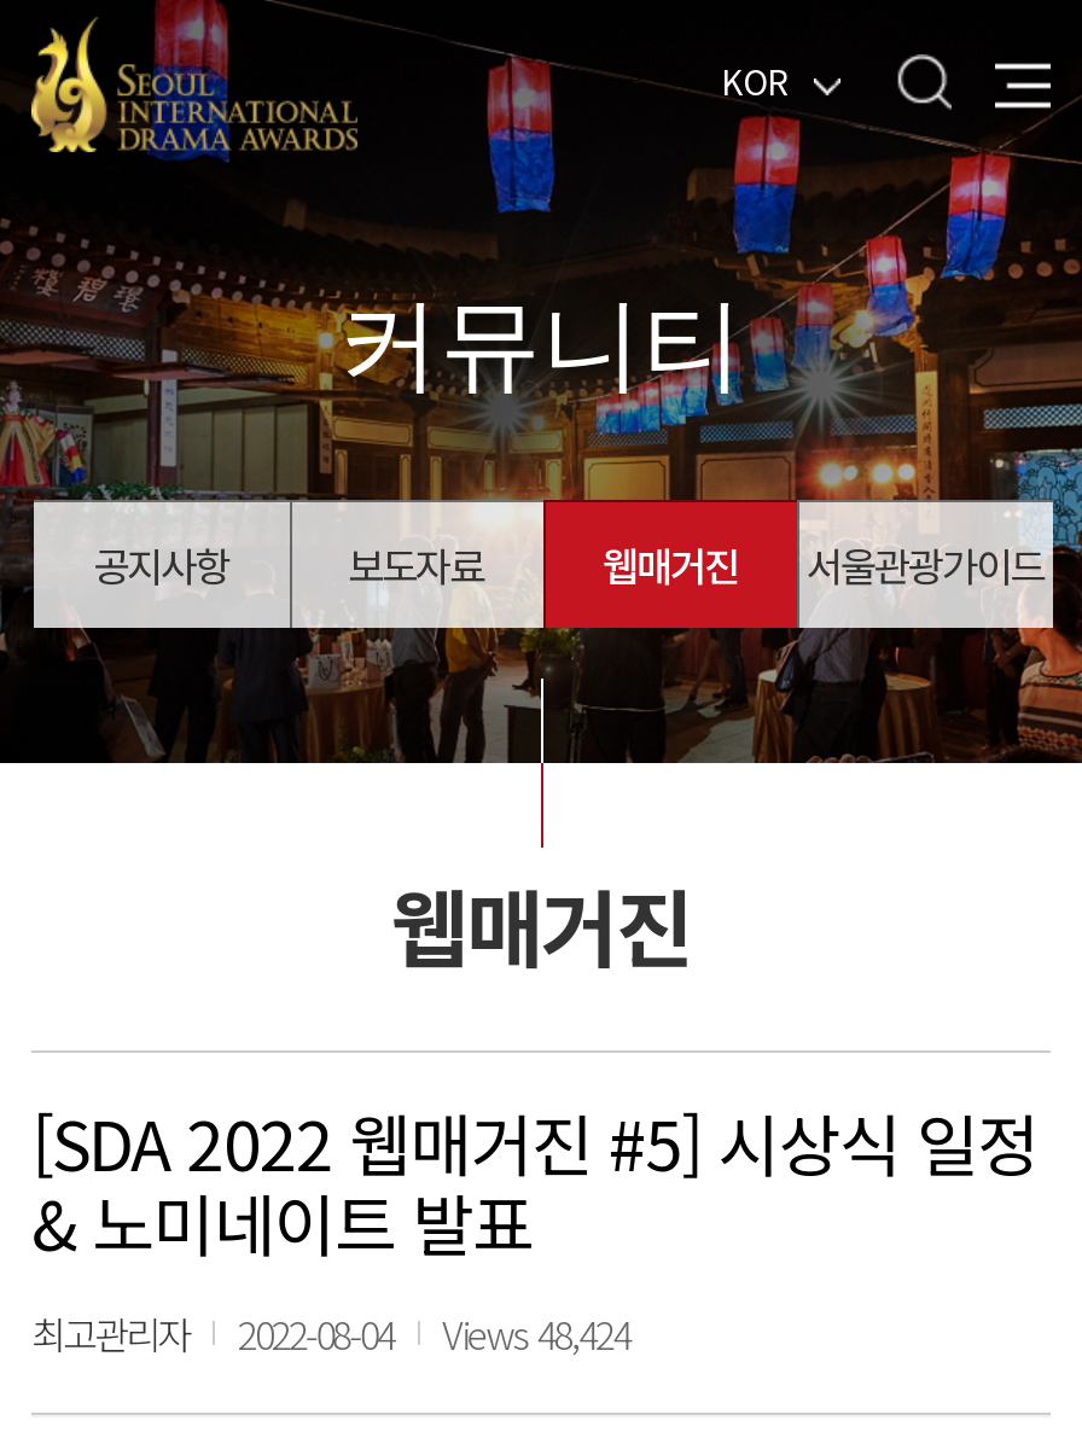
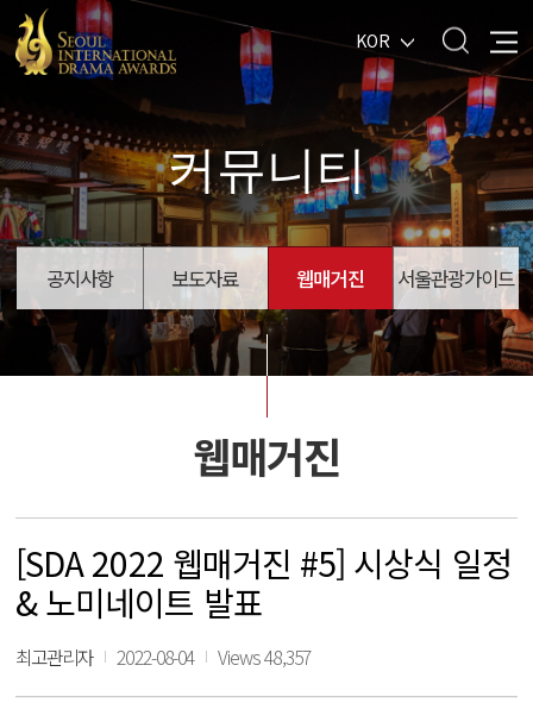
- 최고관리자 2022-08-04 Views 48,424
+ 최고관리자 2022-08-04 Views 48,357
